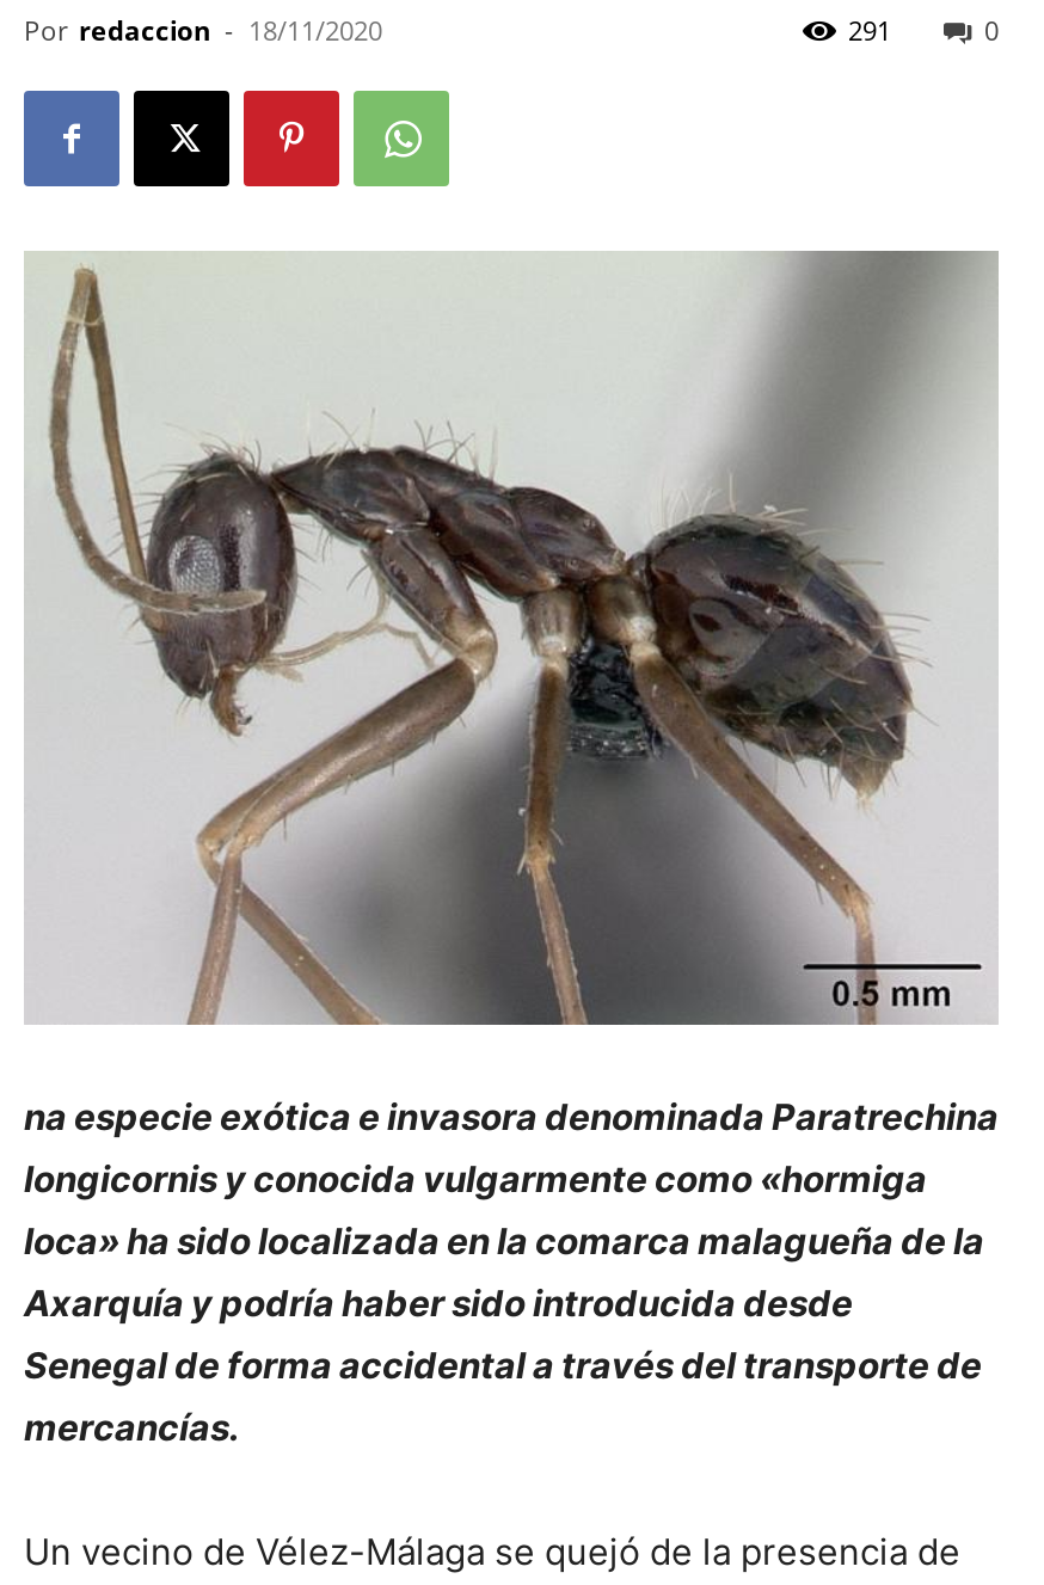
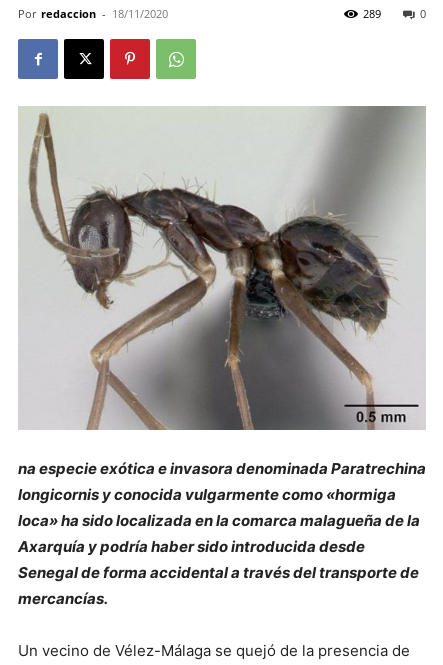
- 291
+ 289
